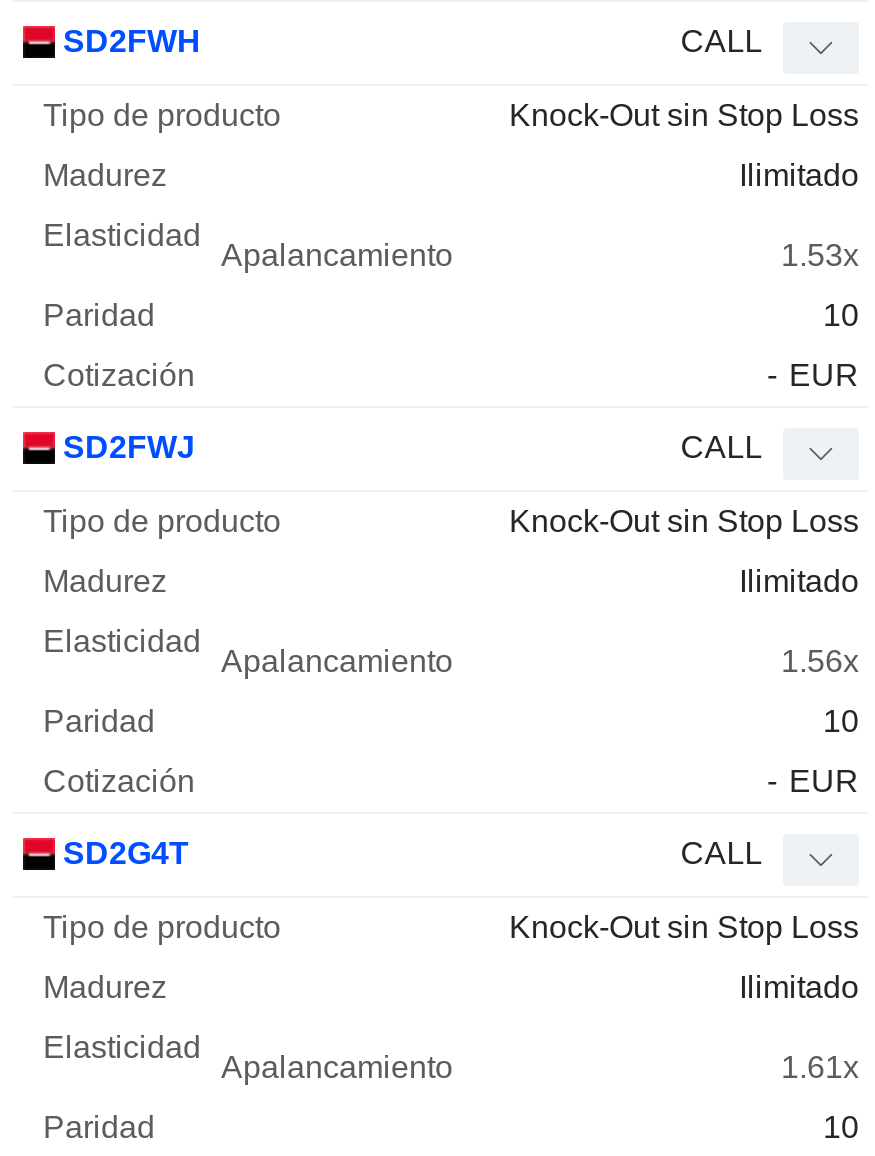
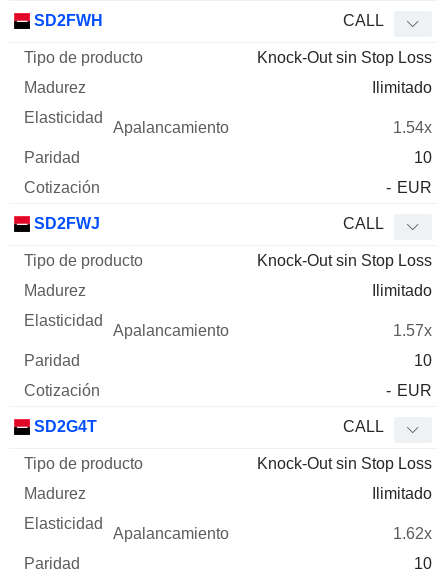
- 1.53x
+ 1.54x

- 1.56x
+ 1.57x

- 1.61x
+ 1.62x
